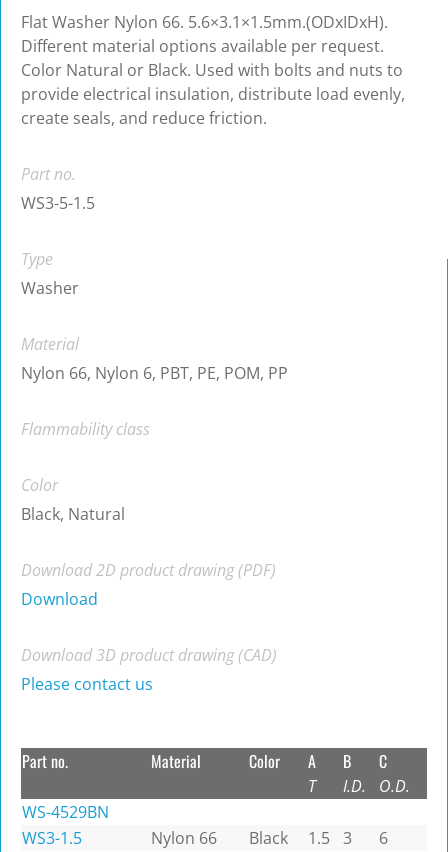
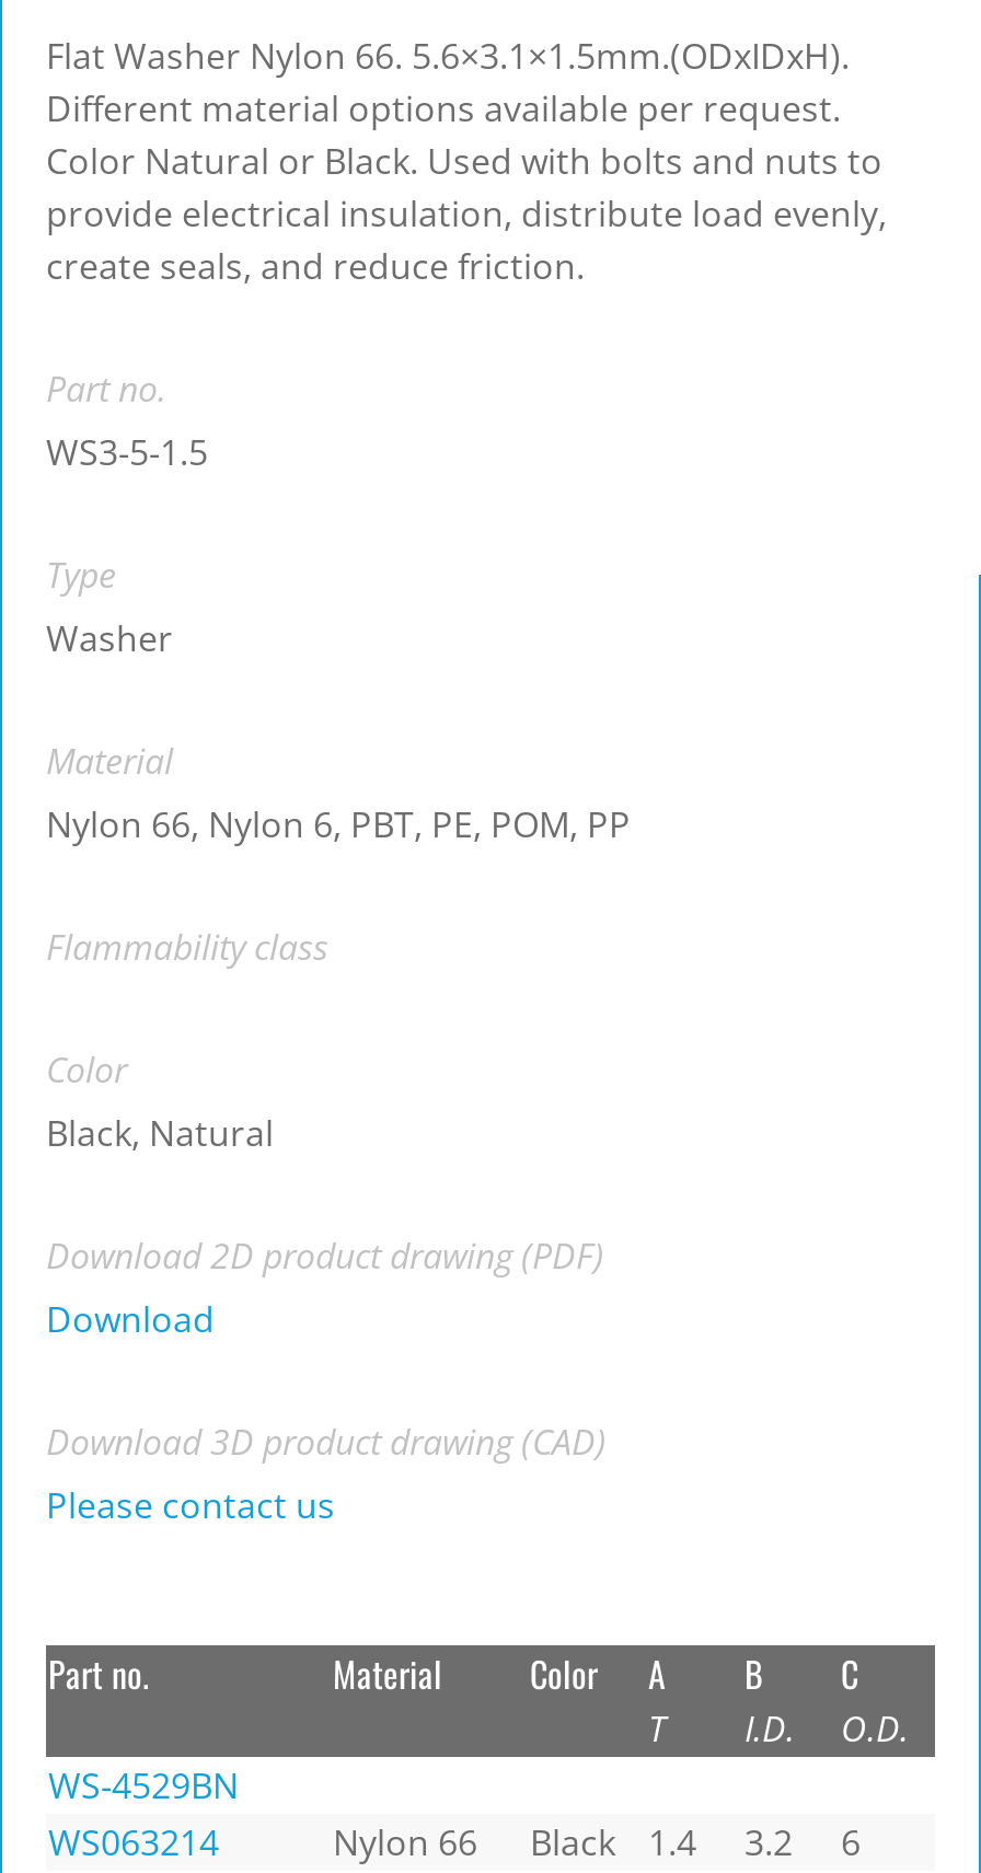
- WS3-1.5
+ WS063214

- 1.5 3
+ 1.4
+ 3.2
